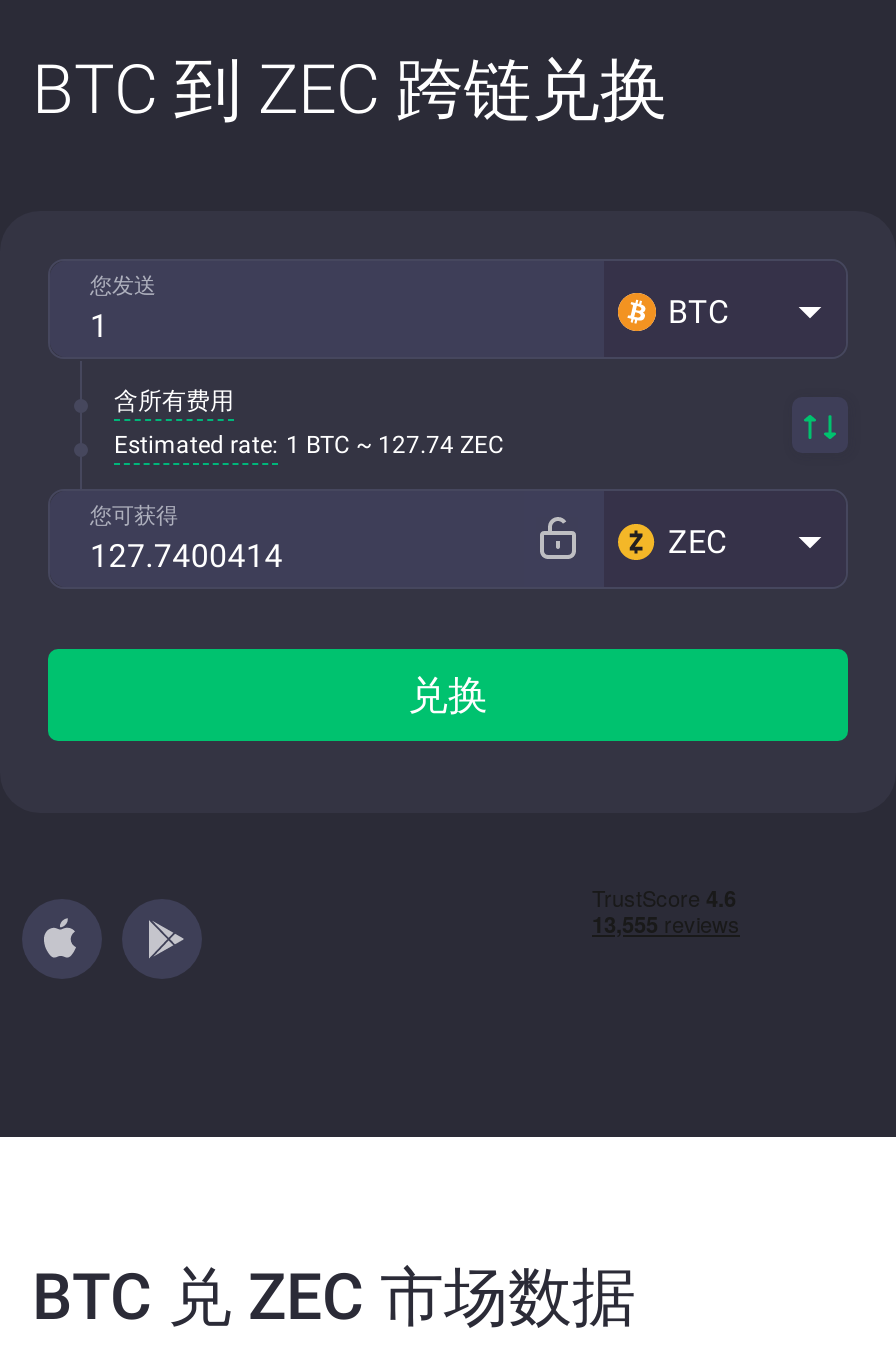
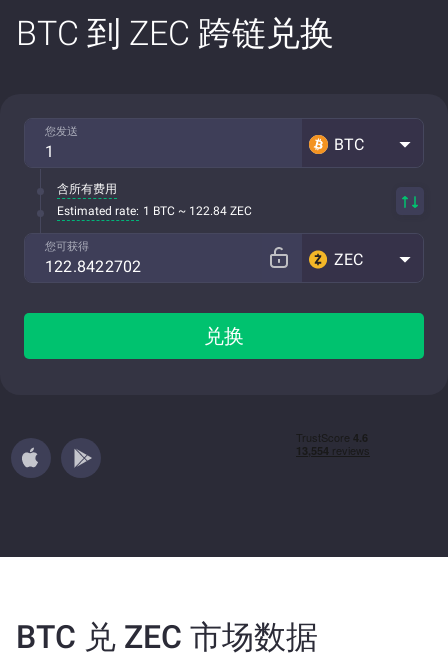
- Estimated rate: 1 BTC ~ 127.74 ZEC
+ Estimated rate: 1 BTC ~ 122.84 ZEC
